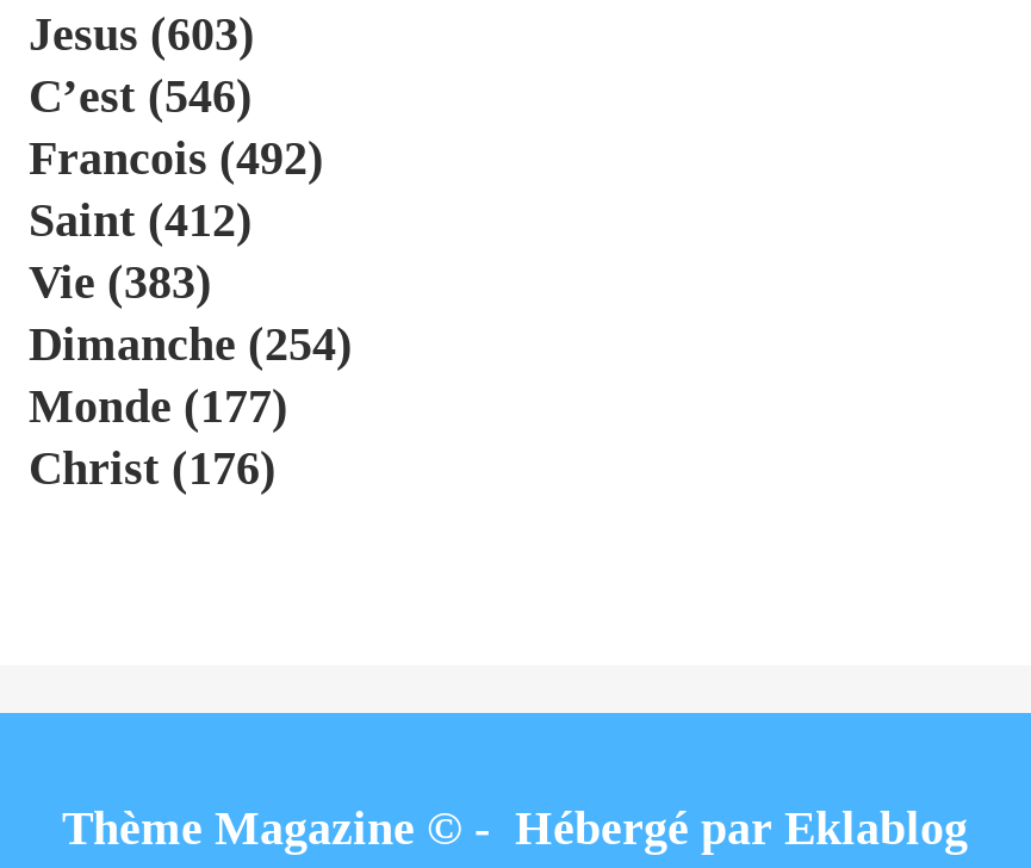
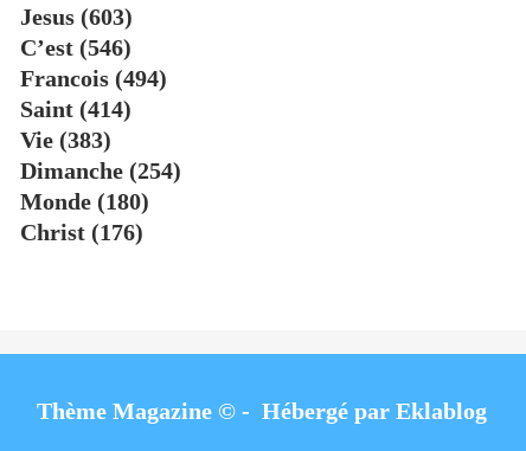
- Francois (492)
+ Francois (494)

- Saint (412)
+ Saint (414)

- Monde (177)
+ Monde (180)
